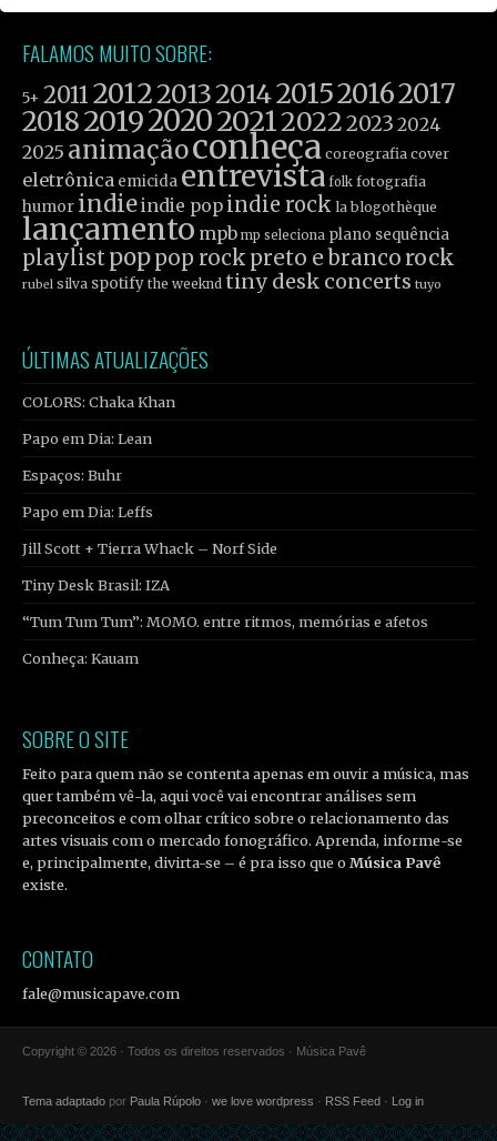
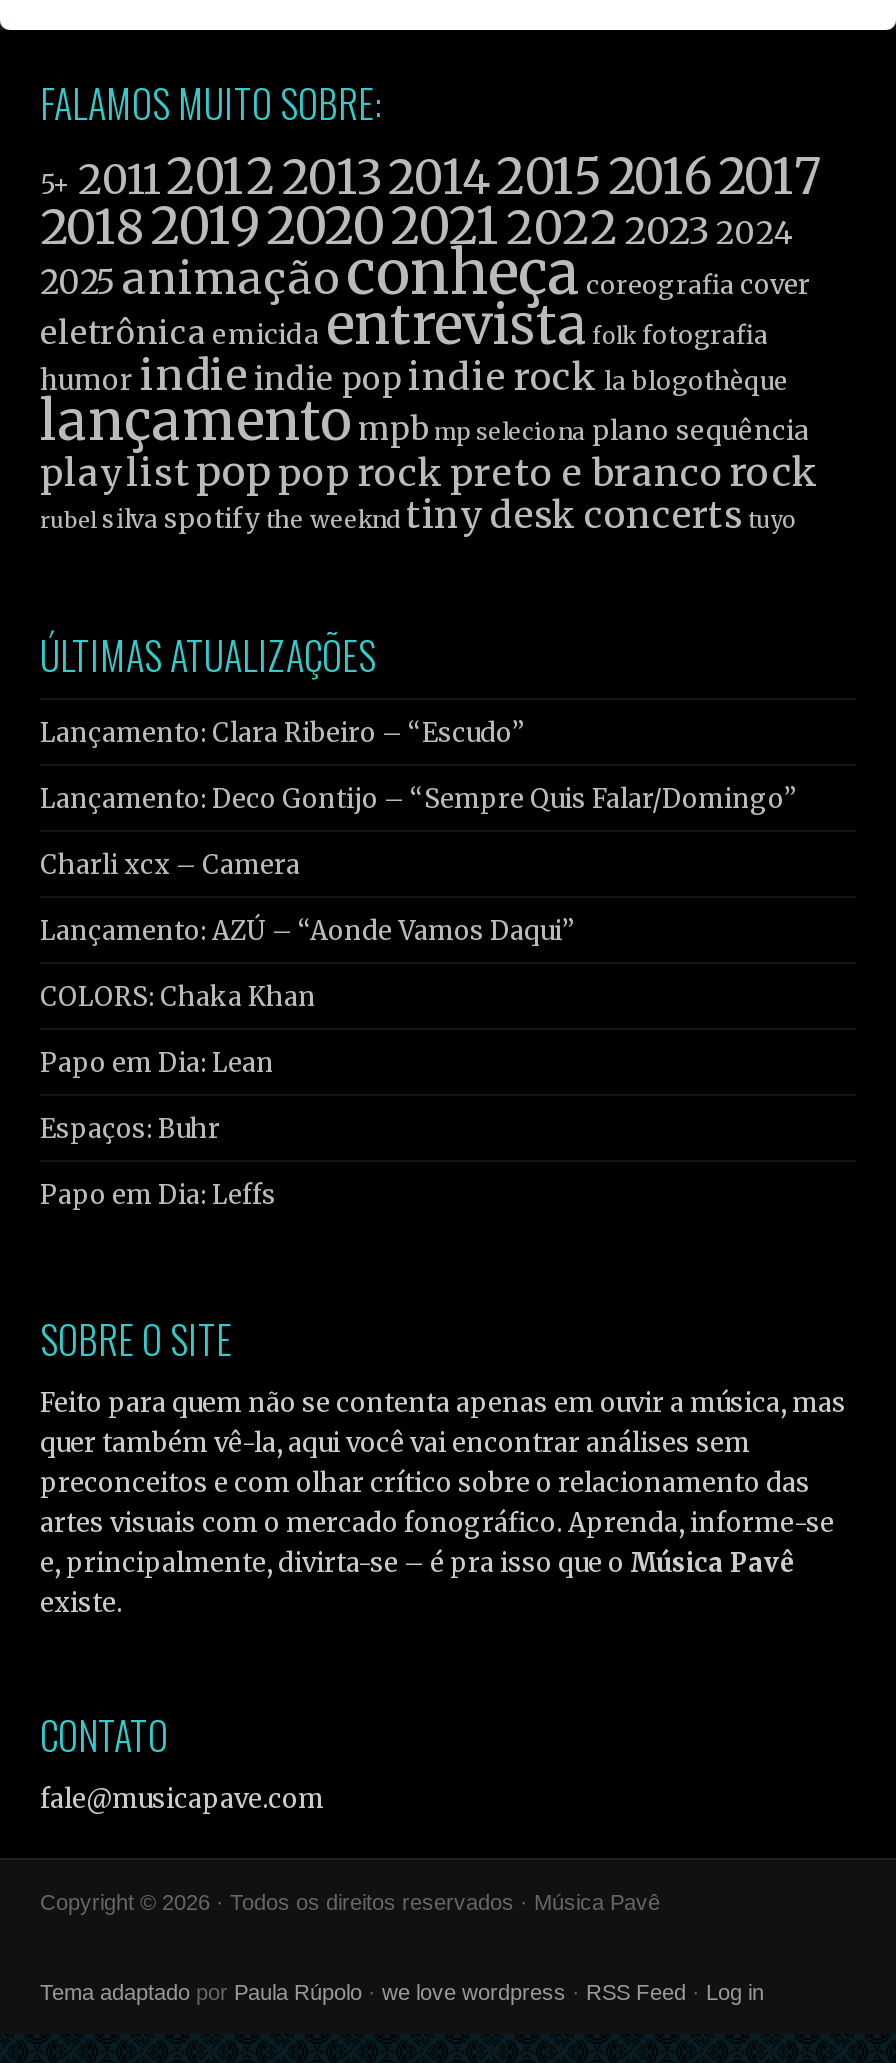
+ Lançamento: Clara Ribeiro – “Escudo”
+ Lançamento: Deco Gontijo – “Sempre Quis Falar/Domingo”
+ Charli xcx – Camera
+ Lançamento: AZÚ – “Aonde Vamos Daqui”

moved down: COLORS: Chaka Khan | Papo em Dia: Lean | Espaços: Buhr | Papo em Dia: Leffs

- Jill Scott + Tierra Whack – Norf Side
- Tiny Desk Brasil: IZA
- “Tum Tum Tum”: MOMO. entre ritmos, memórias e afetos
- Conheça: Kauam
